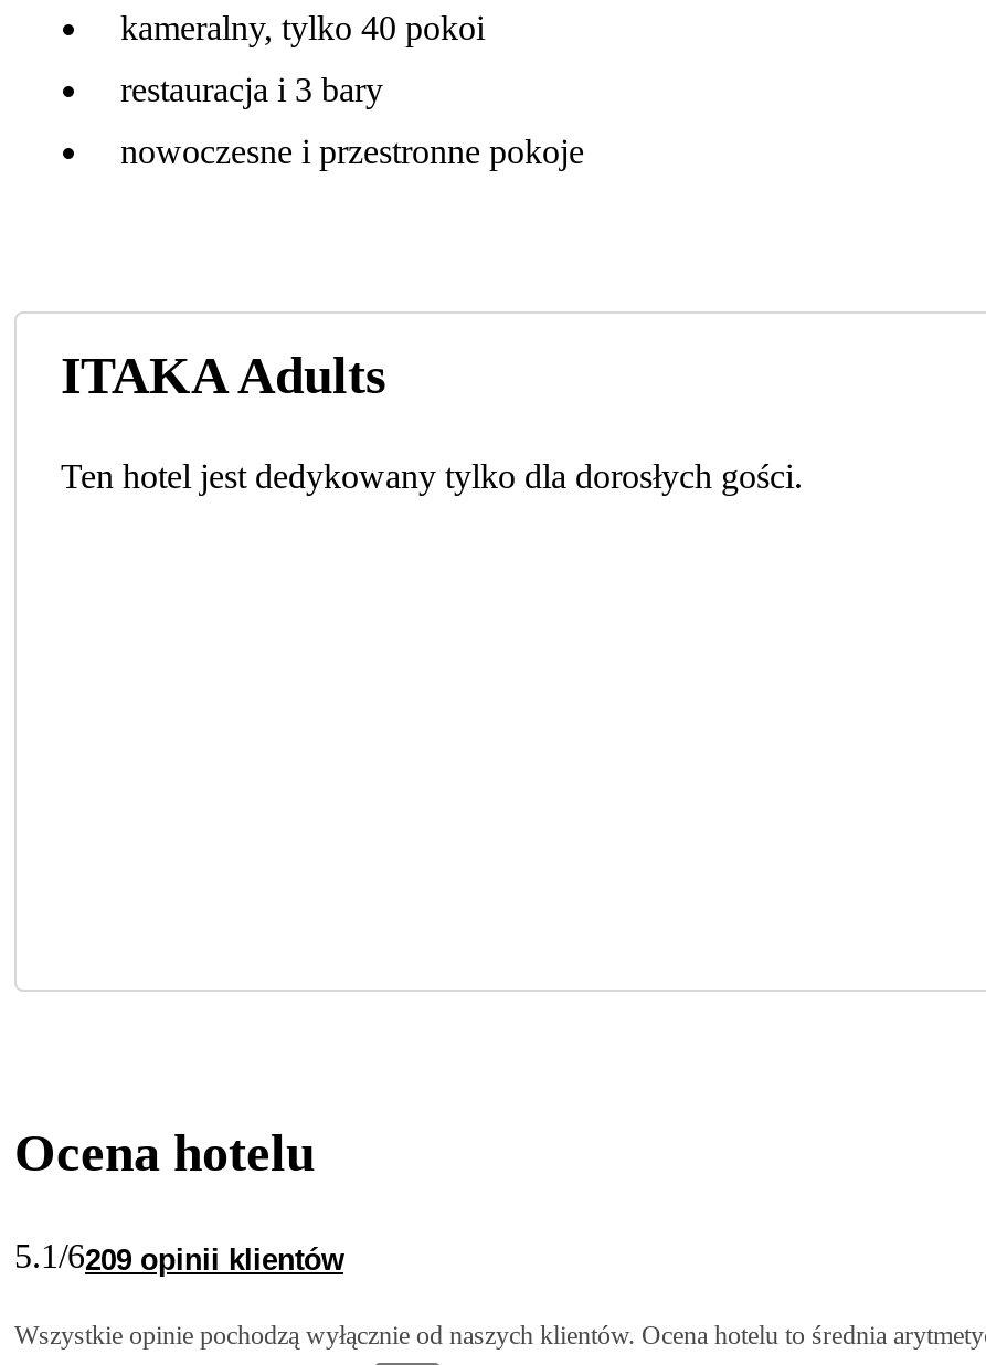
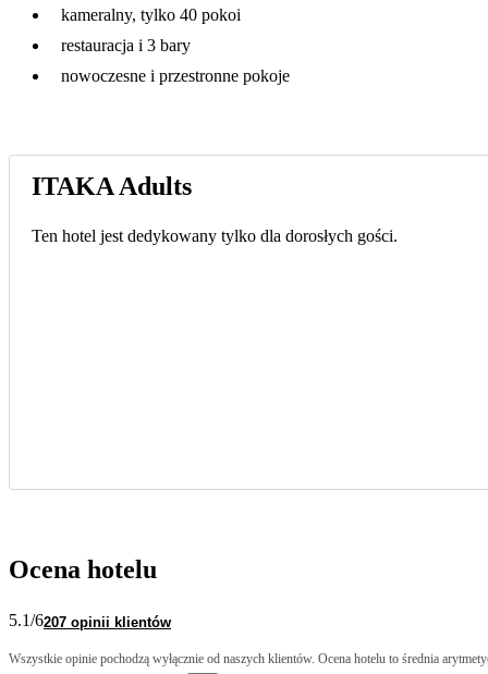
- 5.1/6209 opinii klientów
+ 5.1/6207 opinii klientów
